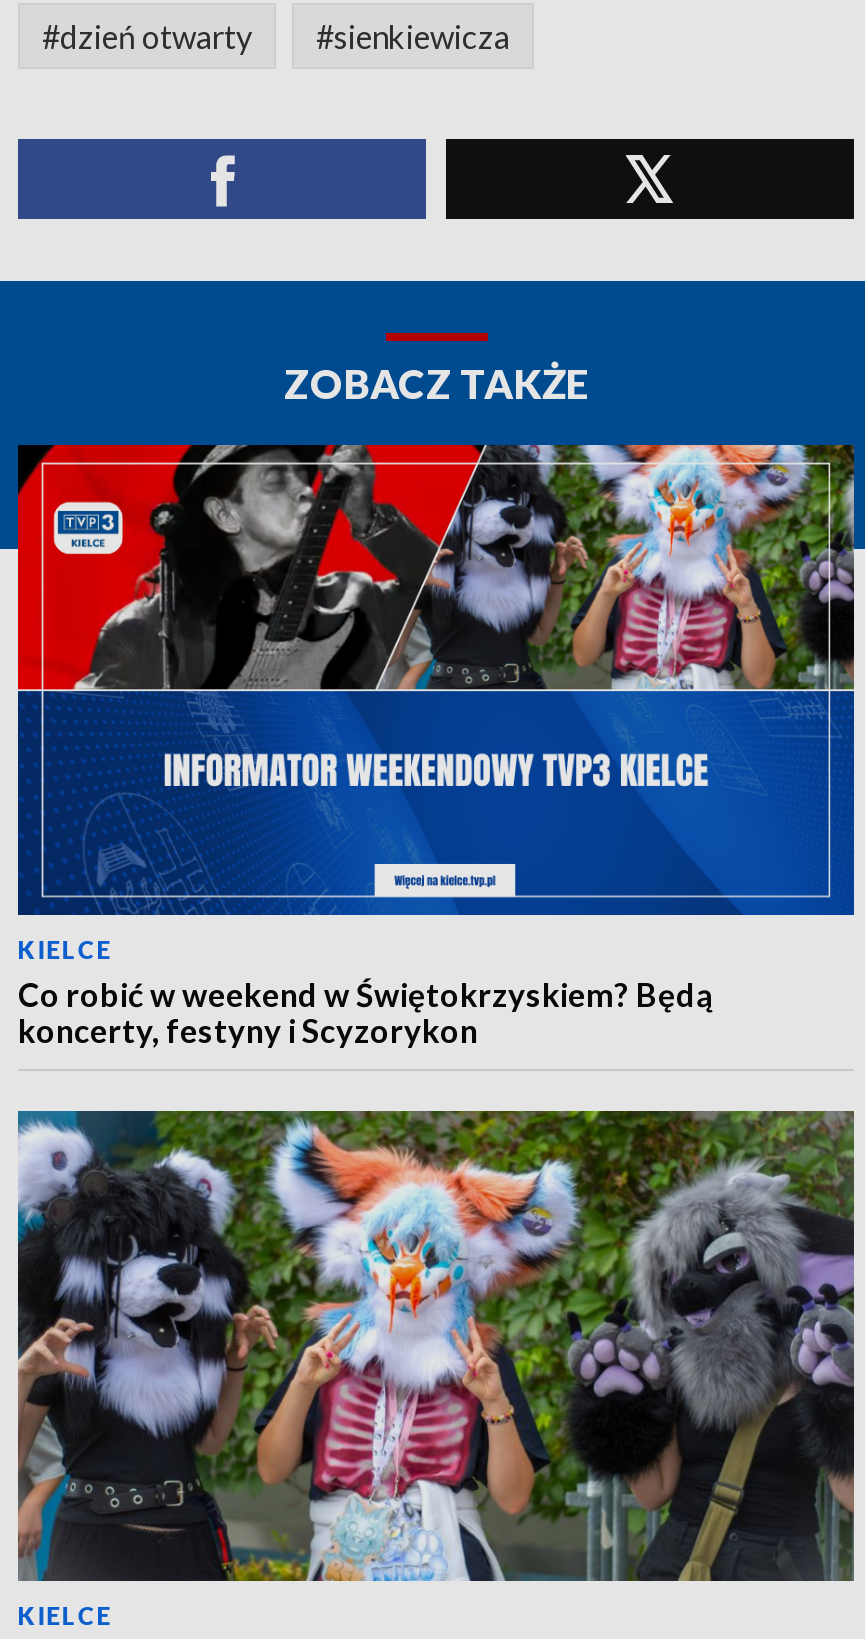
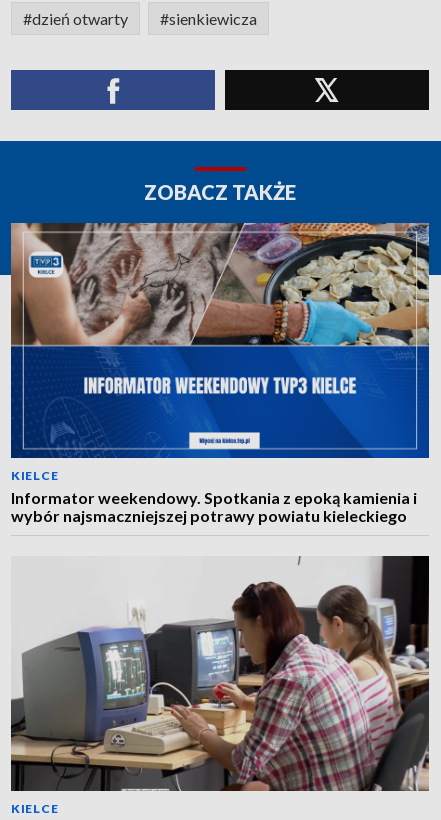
- [image]
+ [image]

- Co robić w weekend w Świętokrzyskiem? Będą
- koncerty, festyny i Scyzorykon
+ Informator weekendowy. Spotkania z epoką kamienia i
+ wybór najsmaczniejszej potrawy powiatu kieleckiego

- [image]
+ [image]
